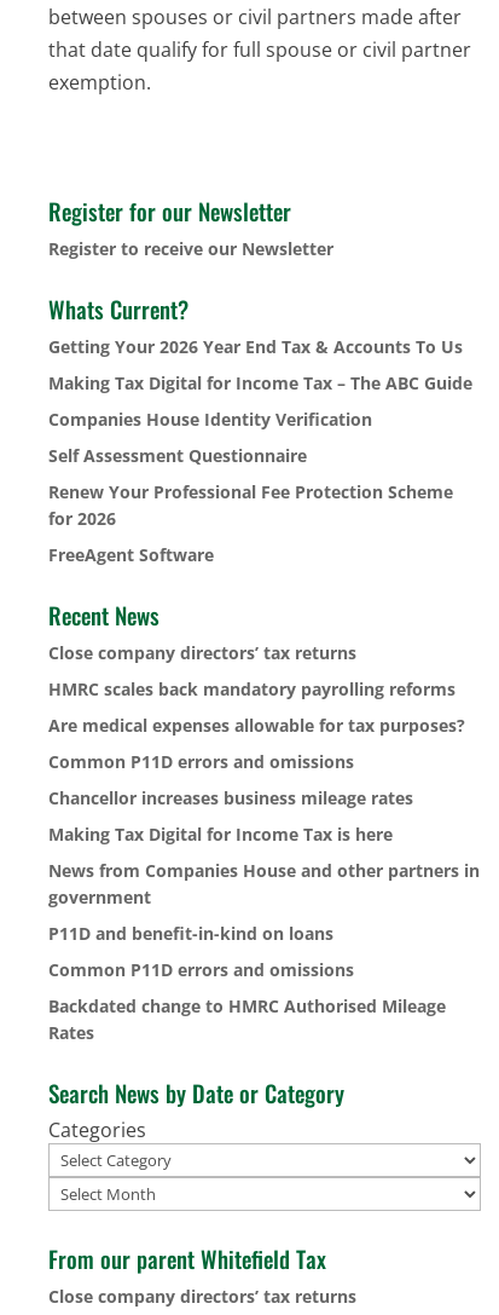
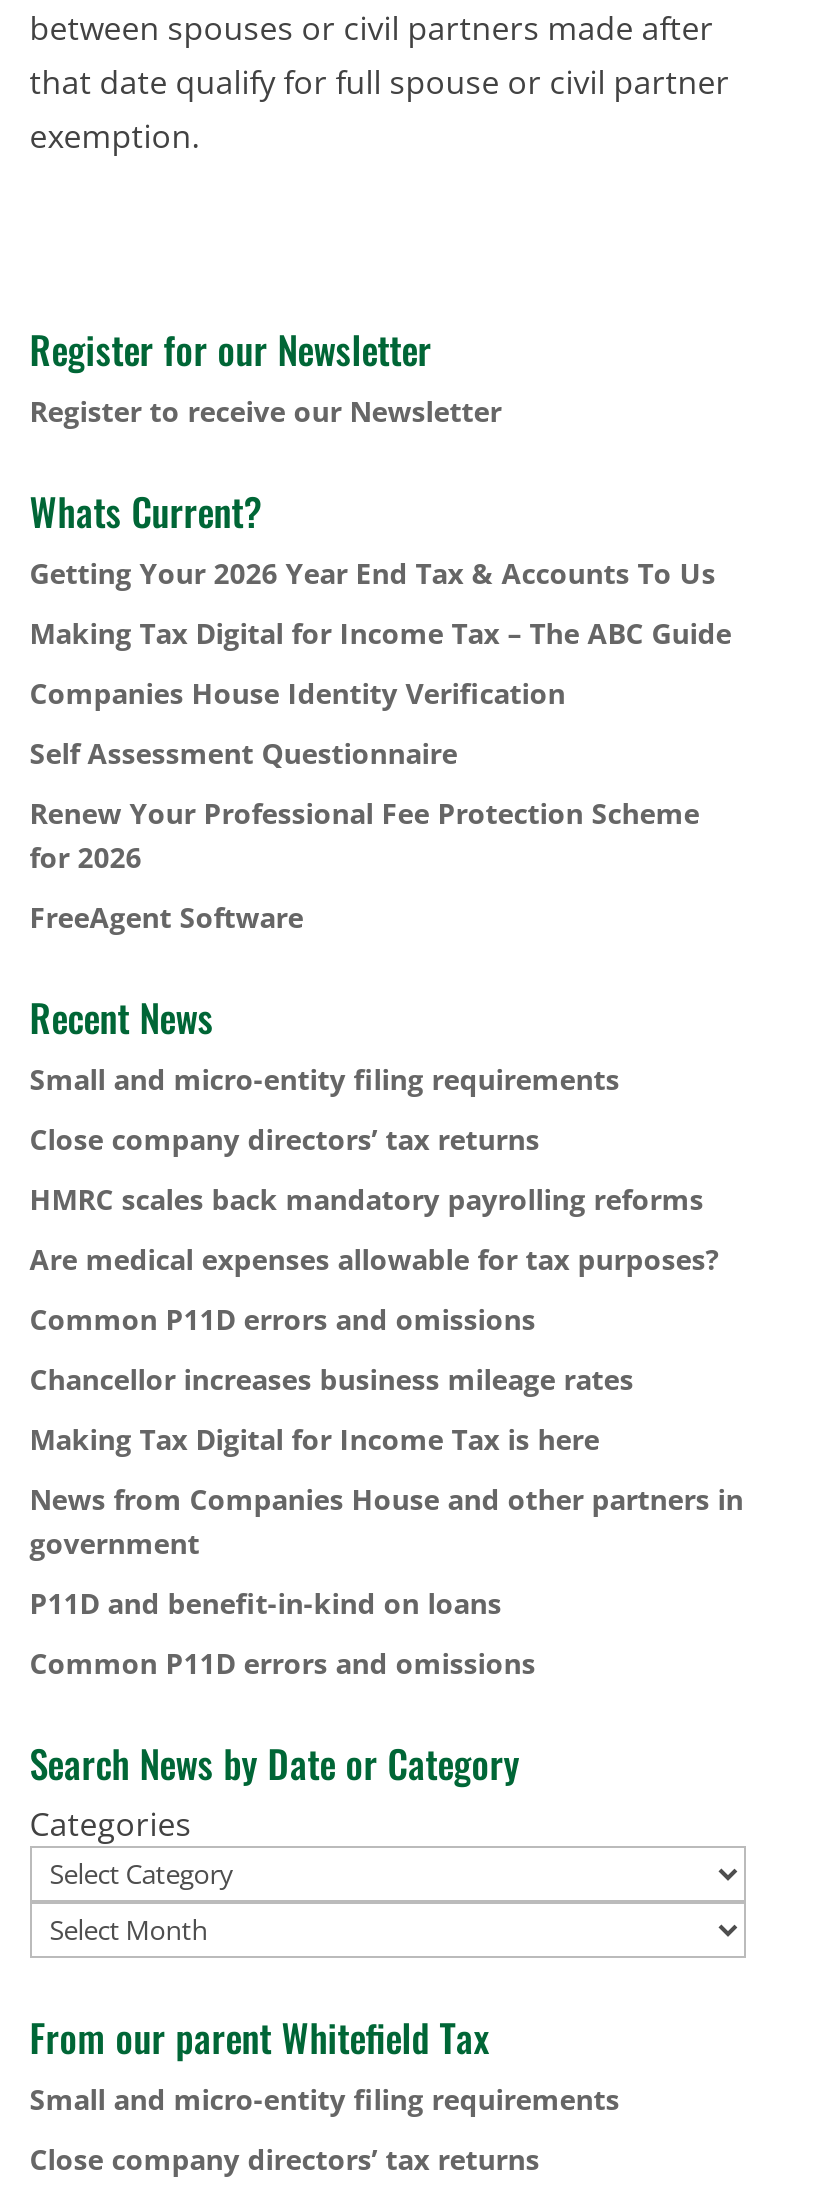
+ Small and micro-entity filing requirements

moved down: Close company directors’ tax returns | HMRC scales back mandatory payrolling reforms | Are medical expenses allowable for tax purposes? | ... | P11D and benefit-in-kind on loans | Common P11D errors and omissions

- Backdated change to HMRC Authorised Mileage
- Rates

moved up: Search News by Date or Category | Categories | From our parent Whitefield Tax

+ Small and micro-entity filing requirements
